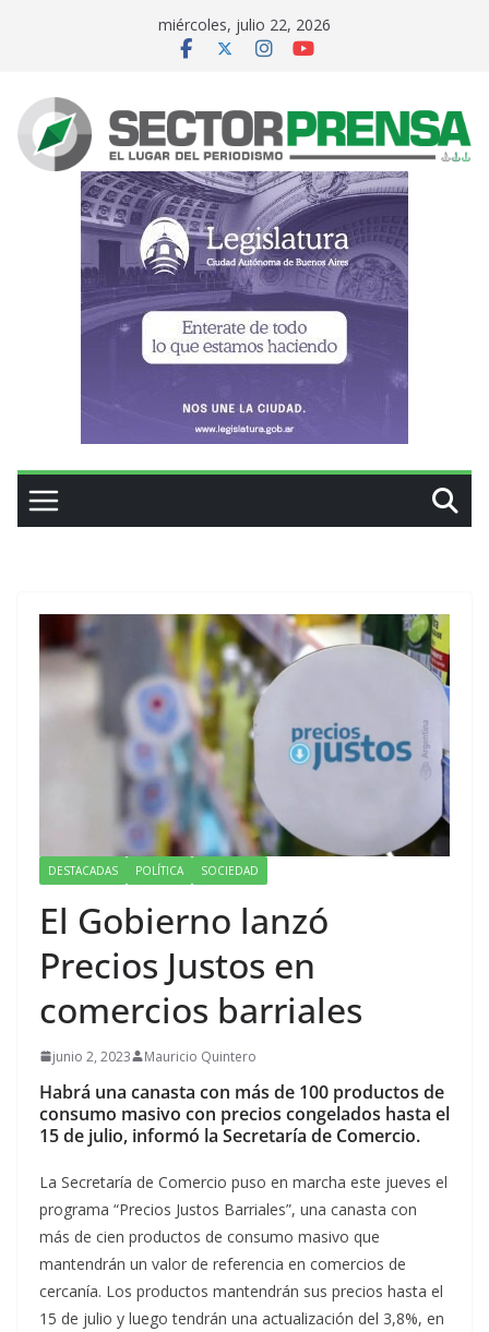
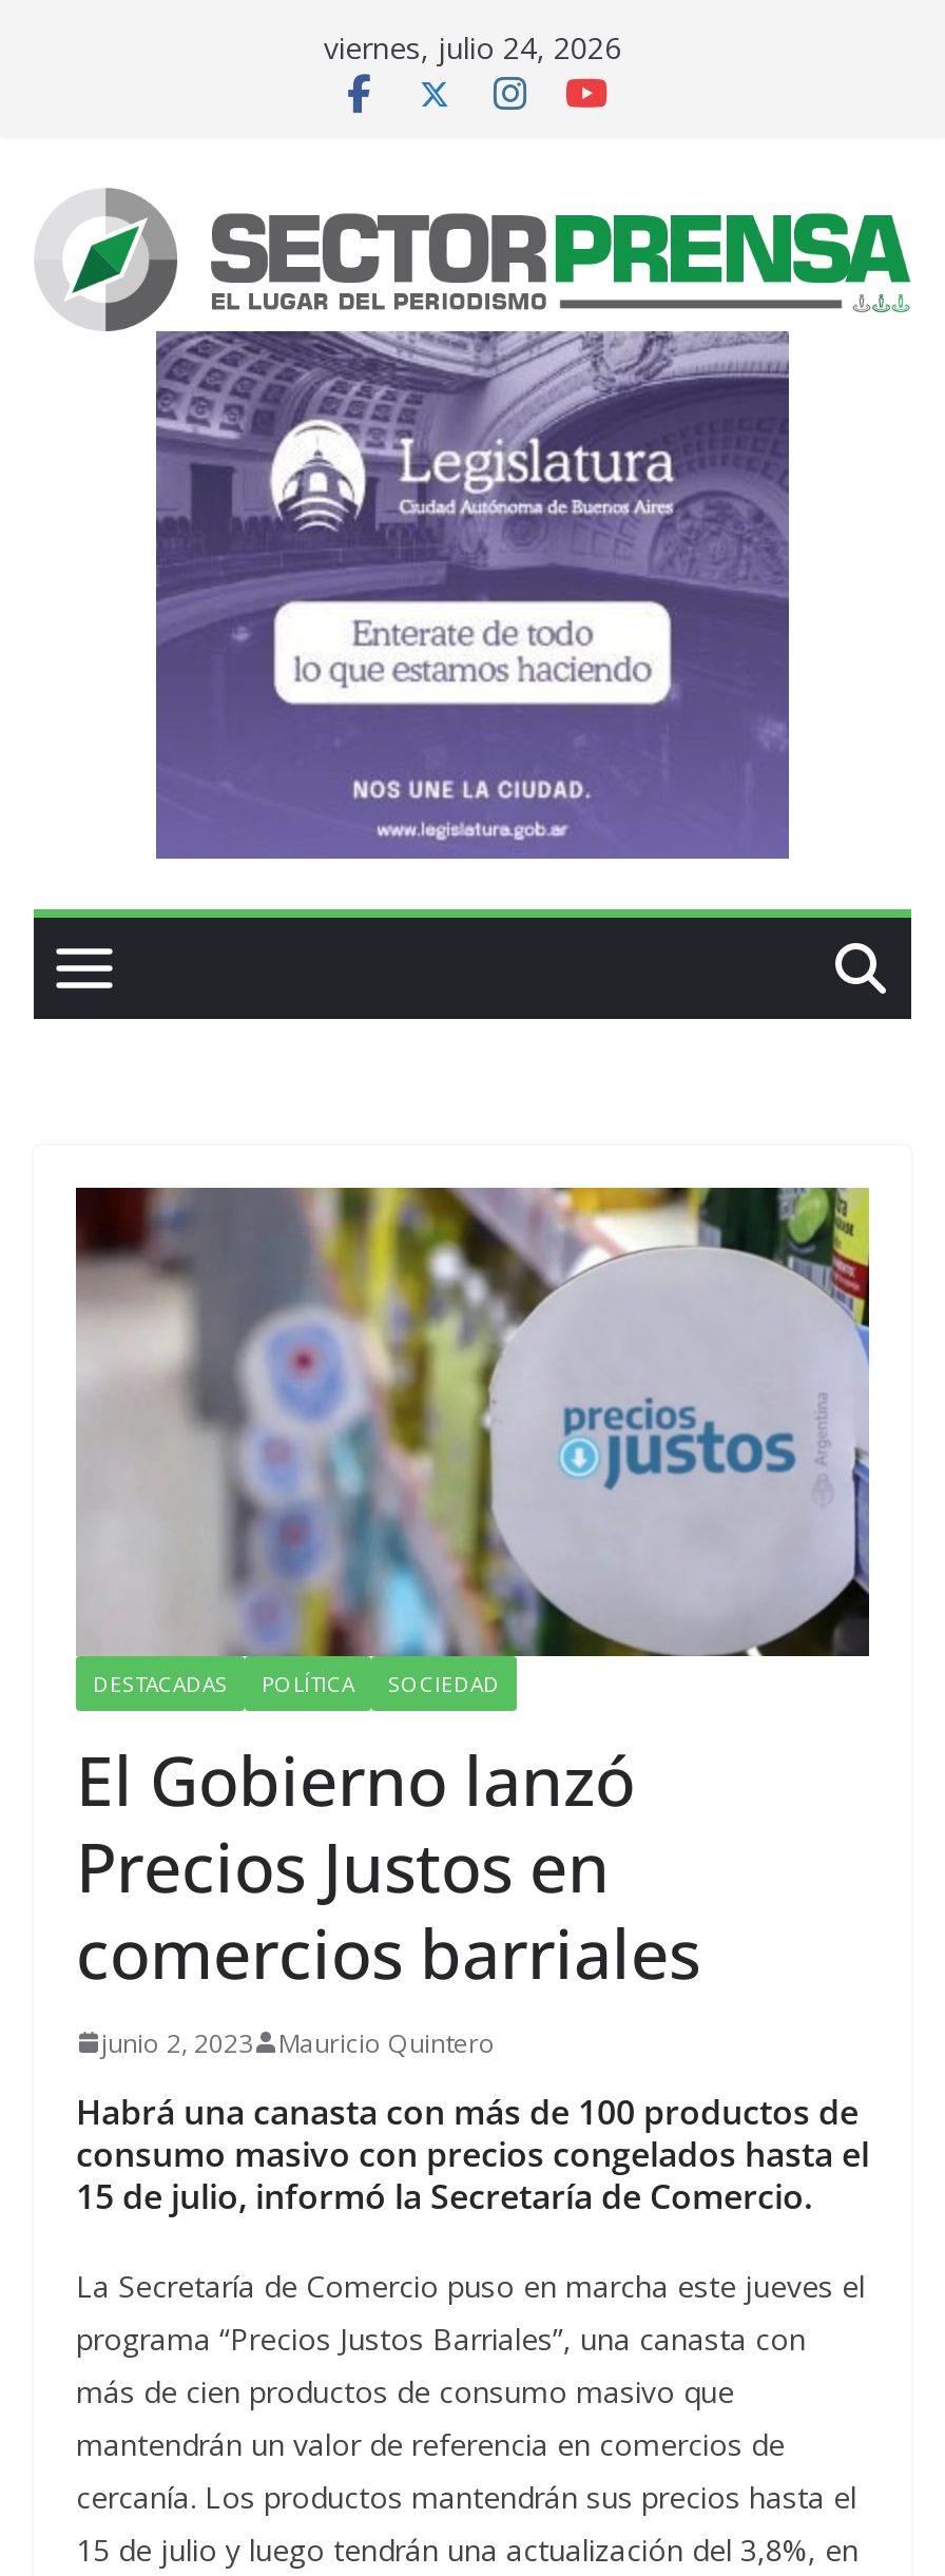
- miércoles, julio 22, 2026
+ viernes, julio 24, 2026
